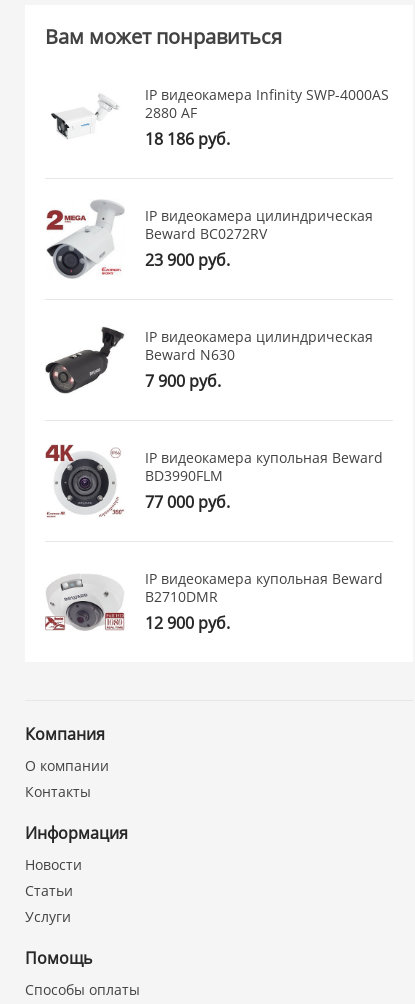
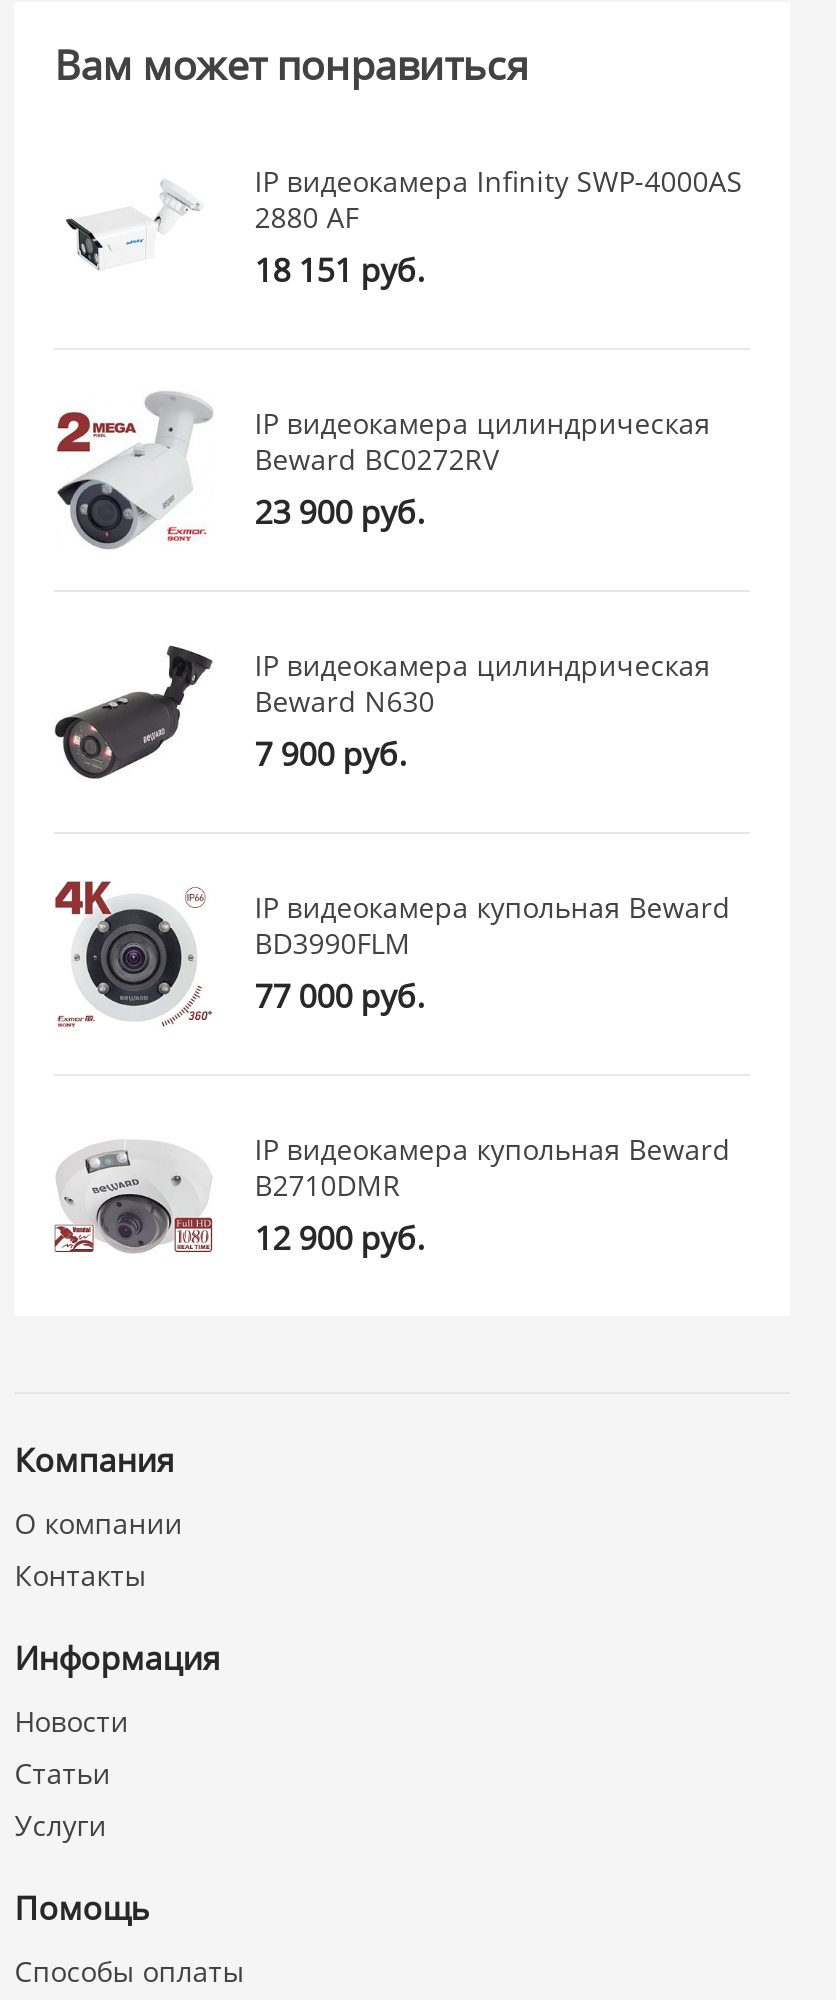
- 18 186 руб.
+ 18 151 руб.
